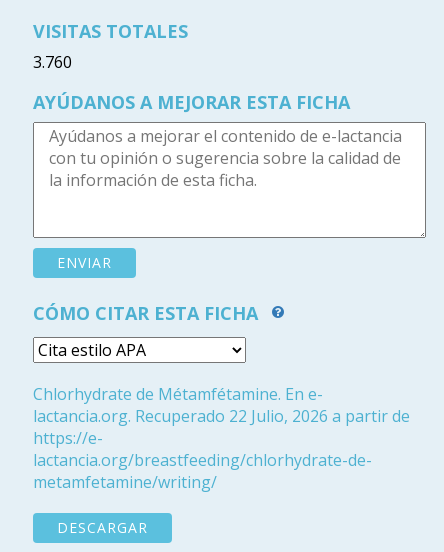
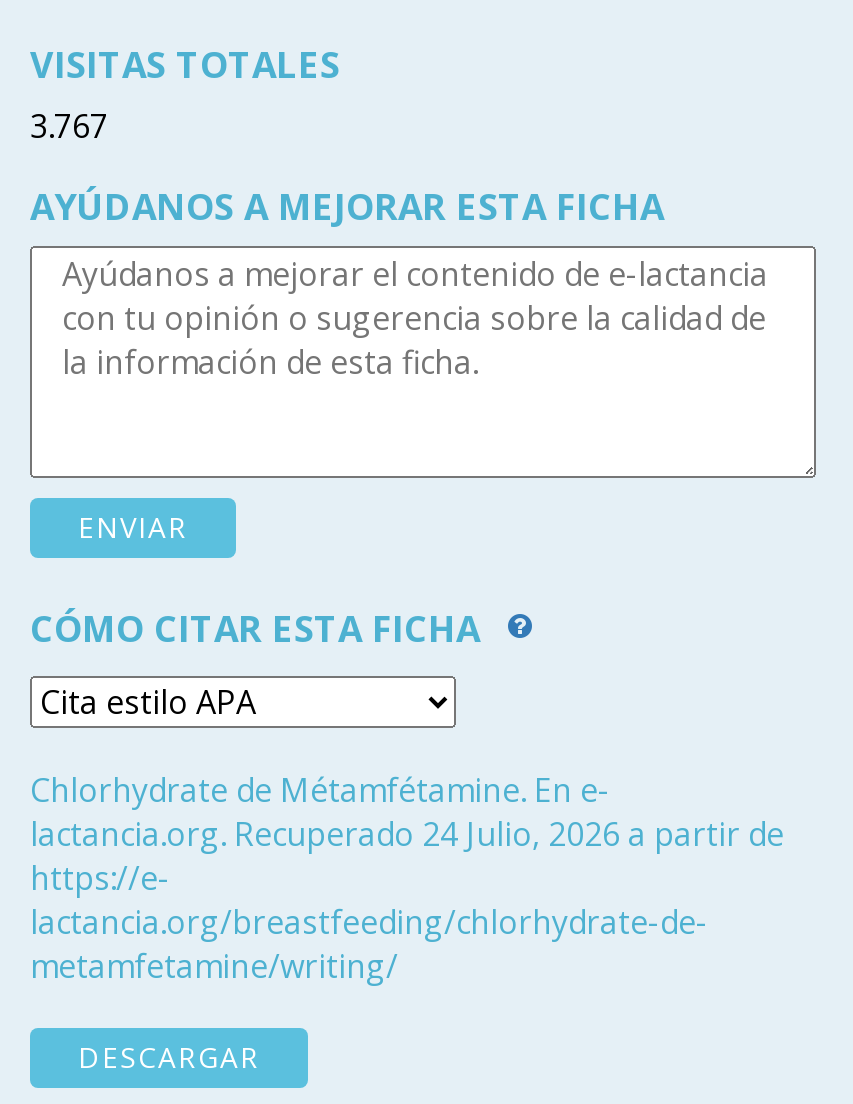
- 3.760
+ 3.767

- lactancia.org. Recuperado 22 Julio, 2026 a partir de
+ lactancia.org. Recuperado 24 Julio, 2026 a partir de
